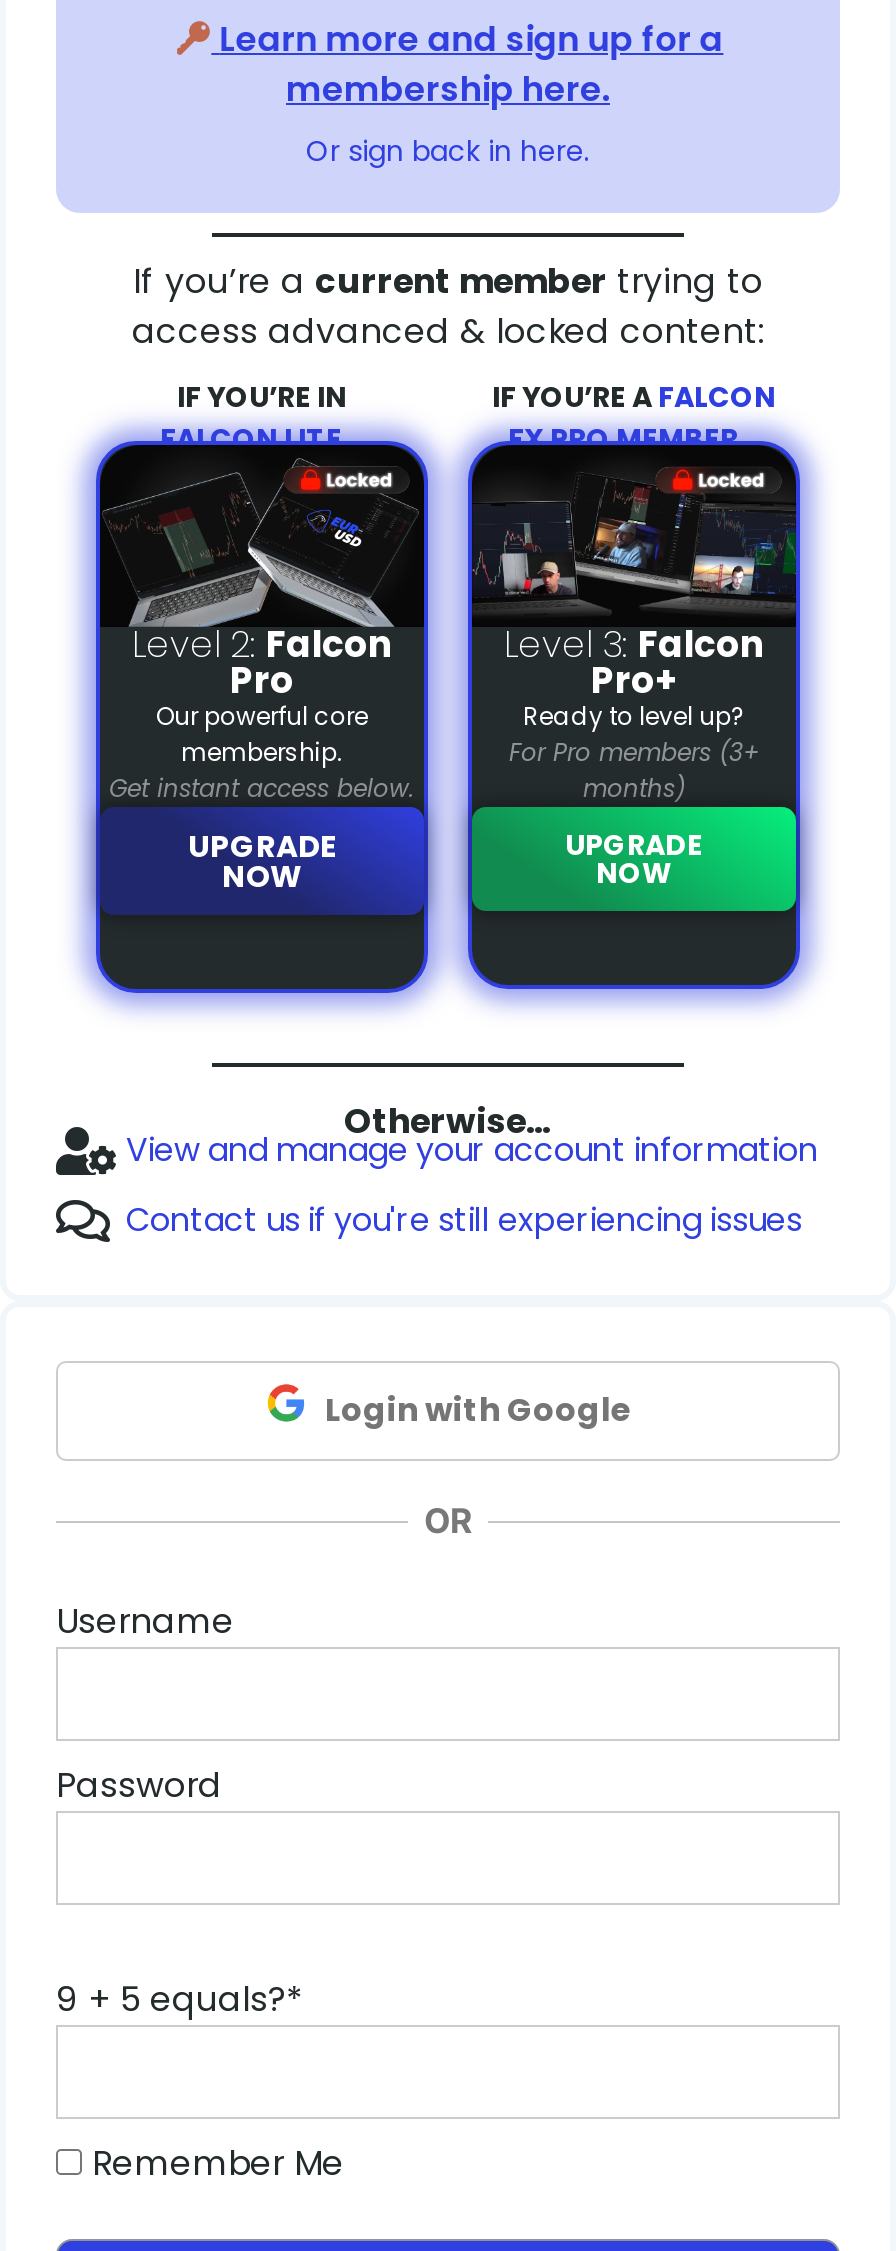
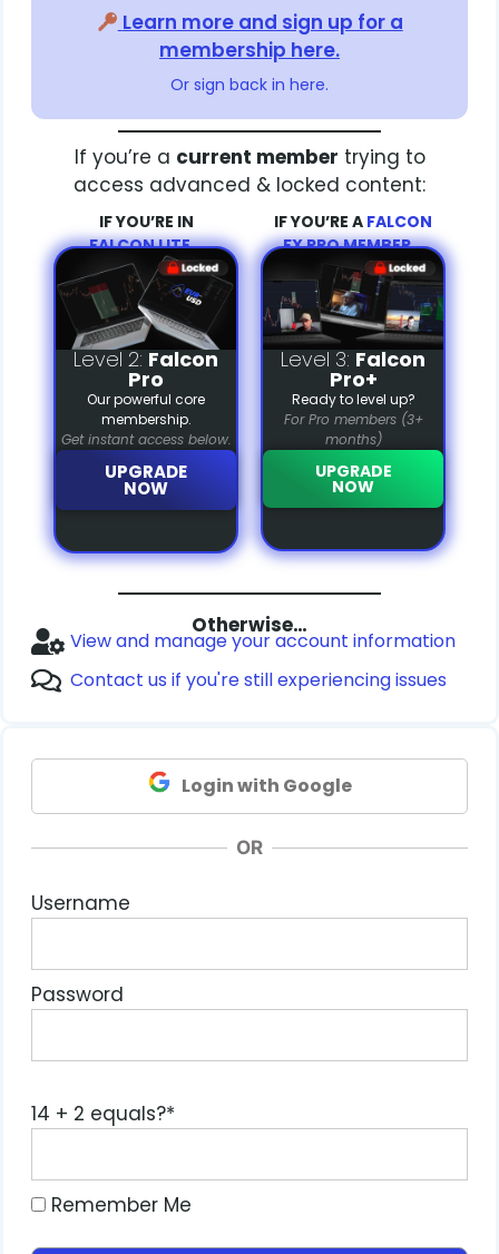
- 9 + 5 equals?*
+ 14 + 2 equals?*
